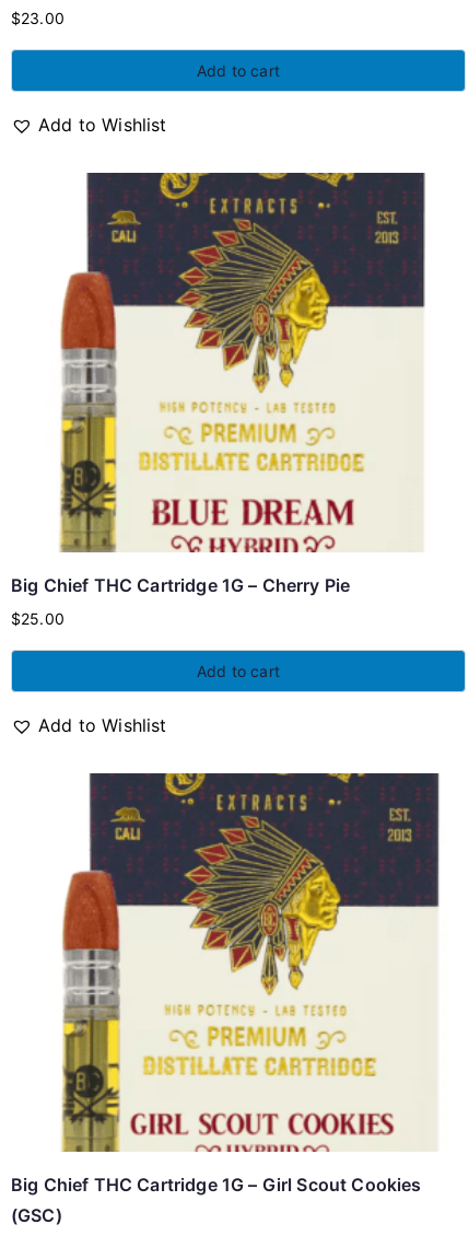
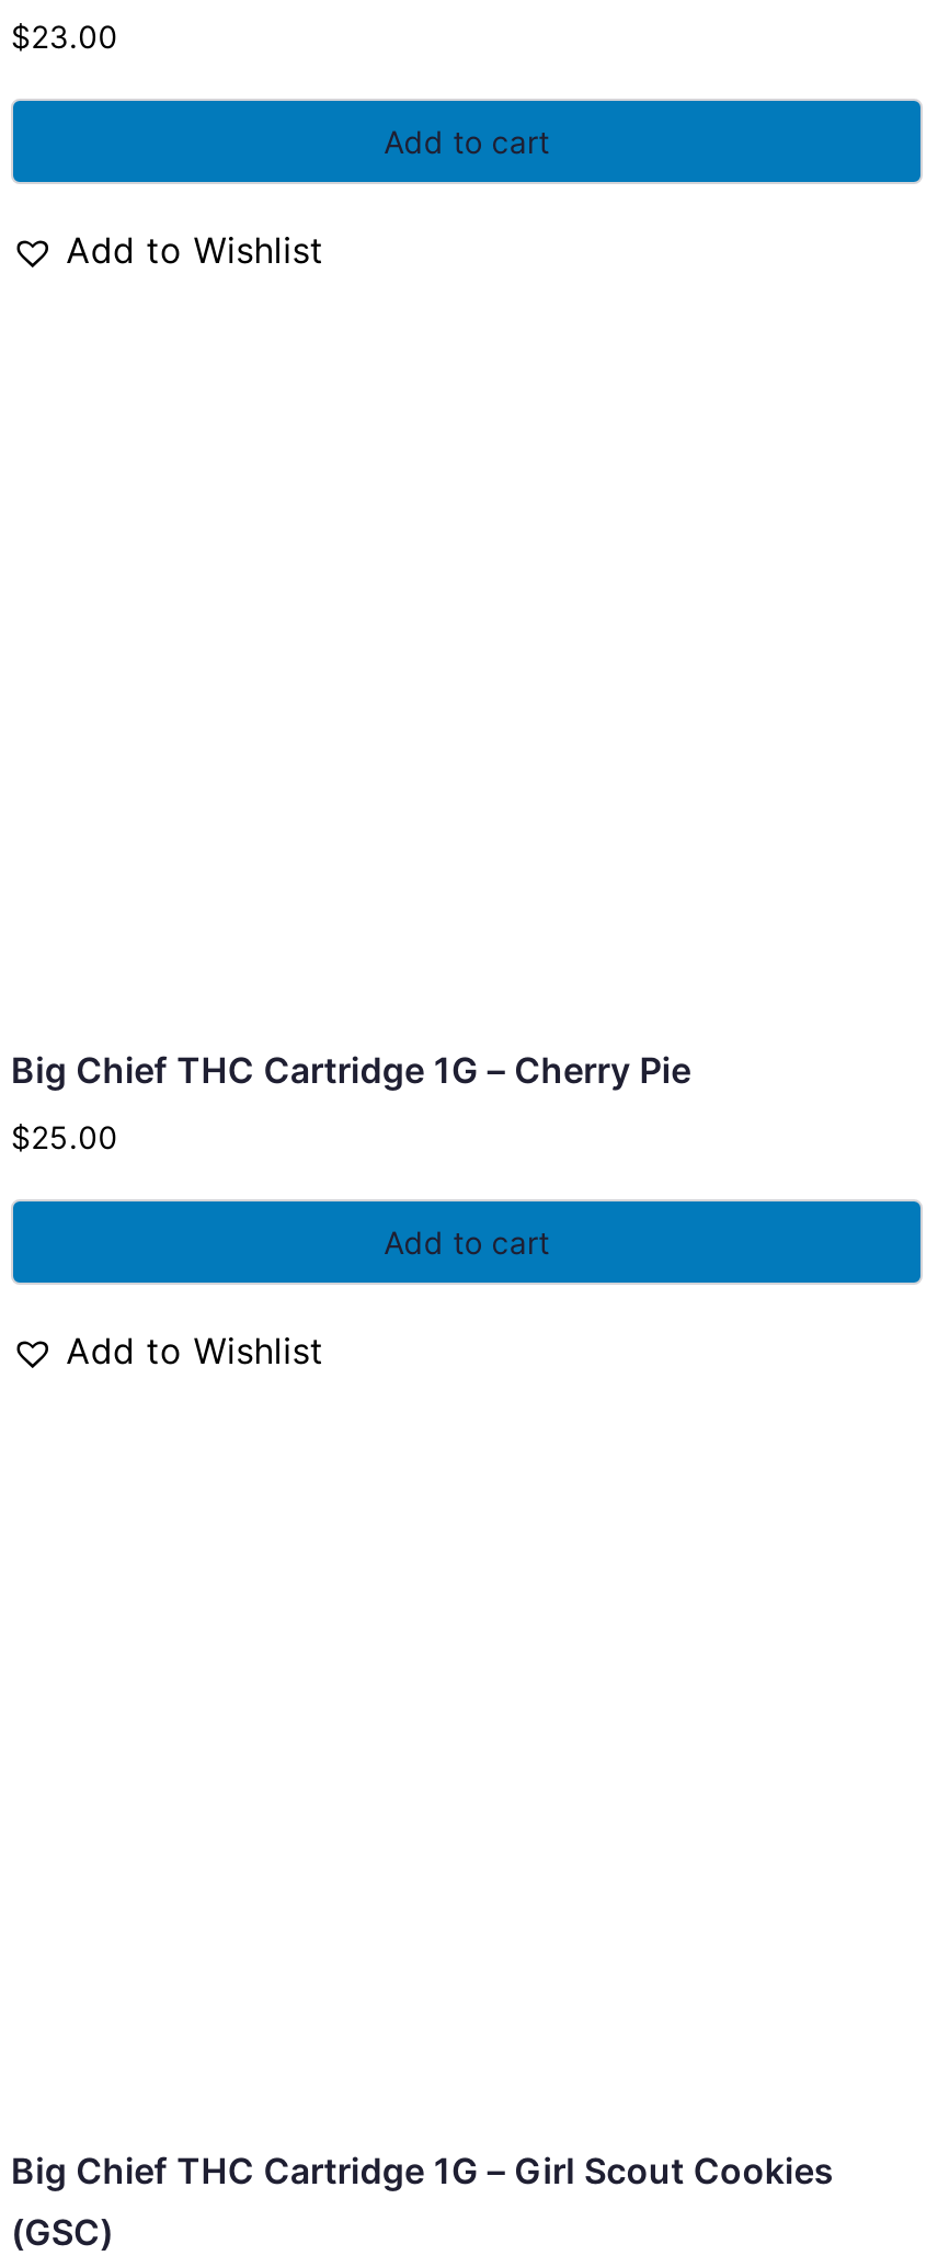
- [image]

- [image]
